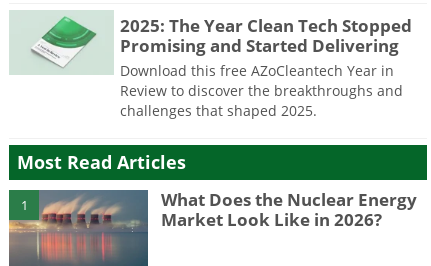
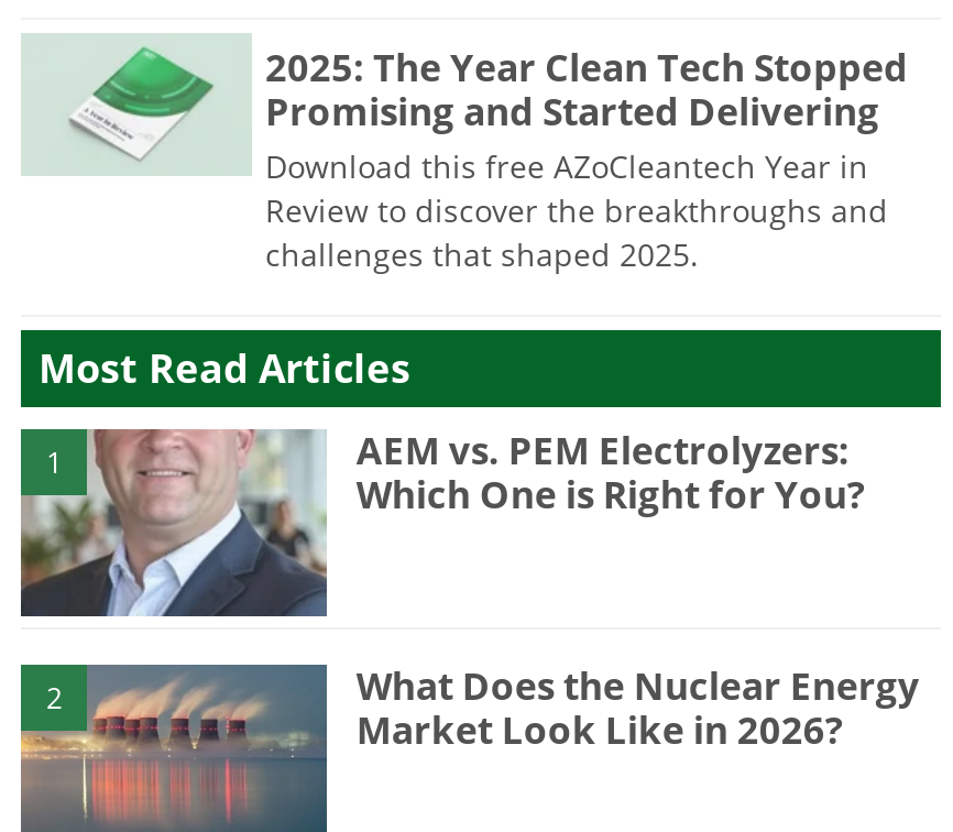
+ [image]
+ AEM vs. PEM Electrolyzers:
+ Which One is Right for You?

+ 2
